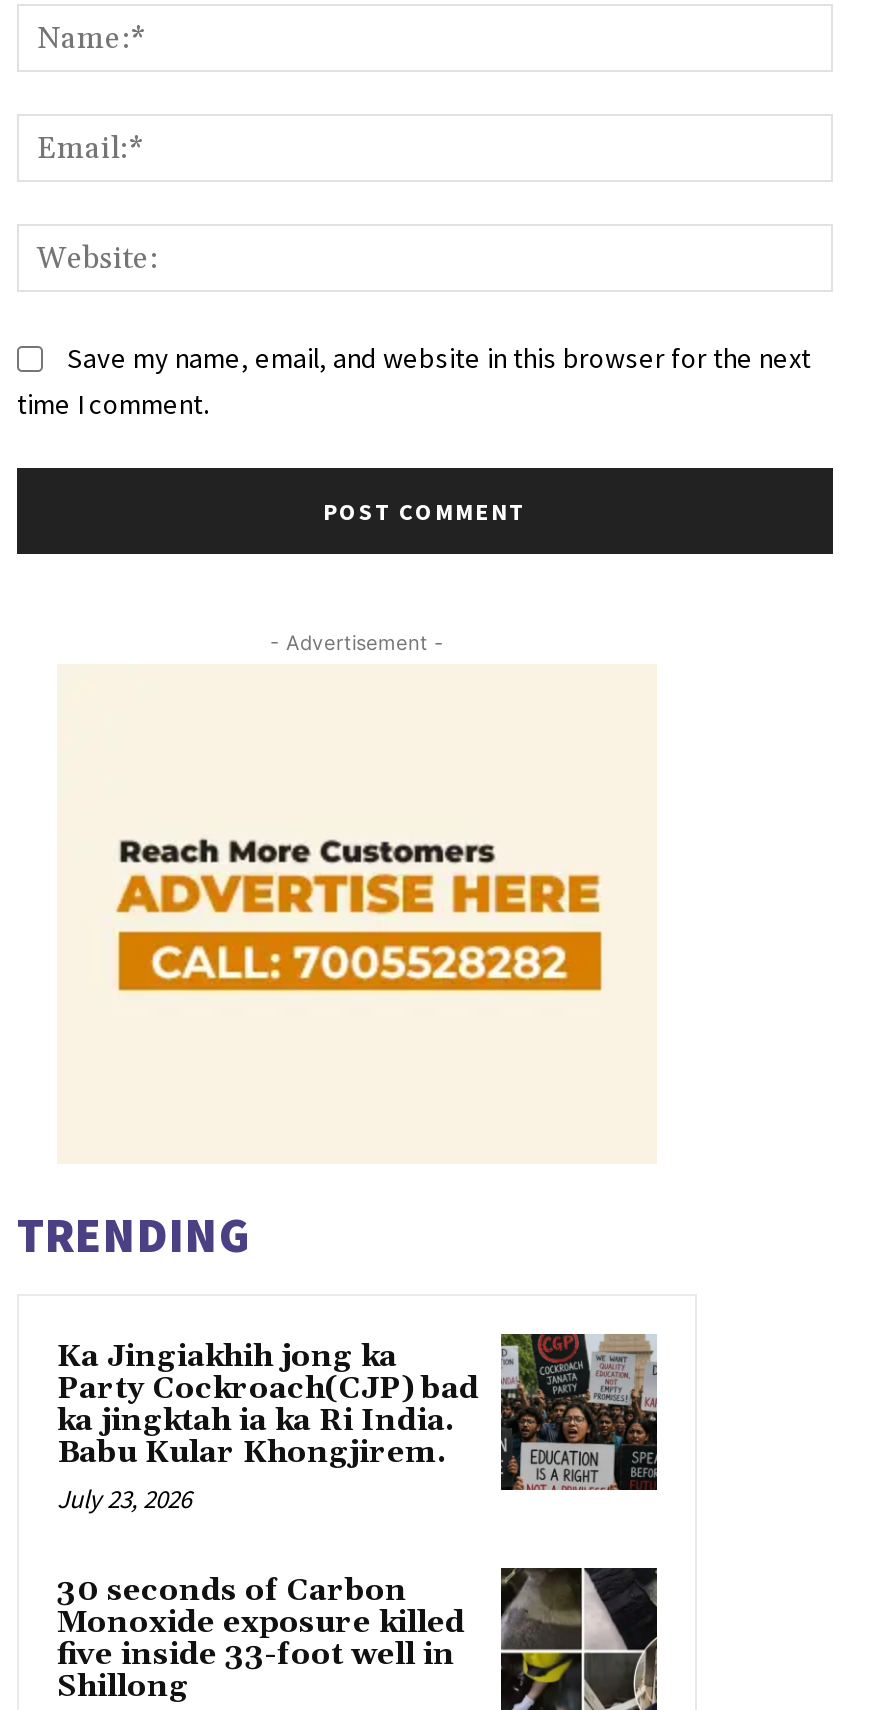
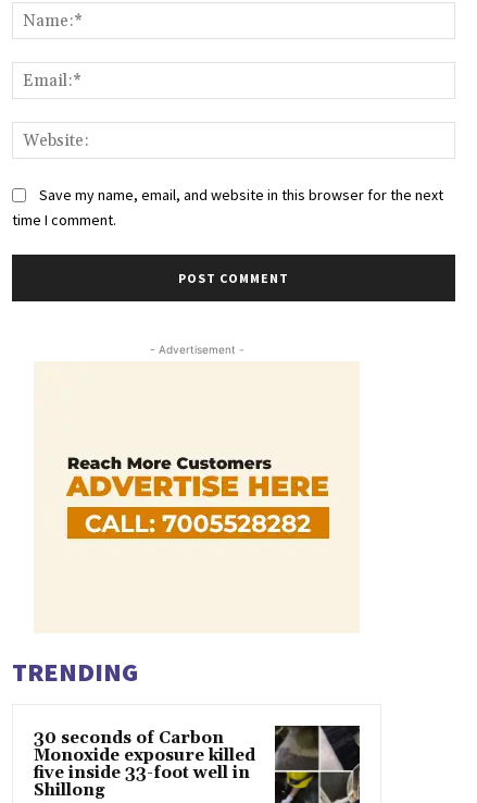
- [image]
- Ka Jingiakhih jong ka
- Party Cockroach(CJP) bad
- ka jingktah ia ka Ri India.
- Babu Kular Khongjirem.
- July 23, 2026
